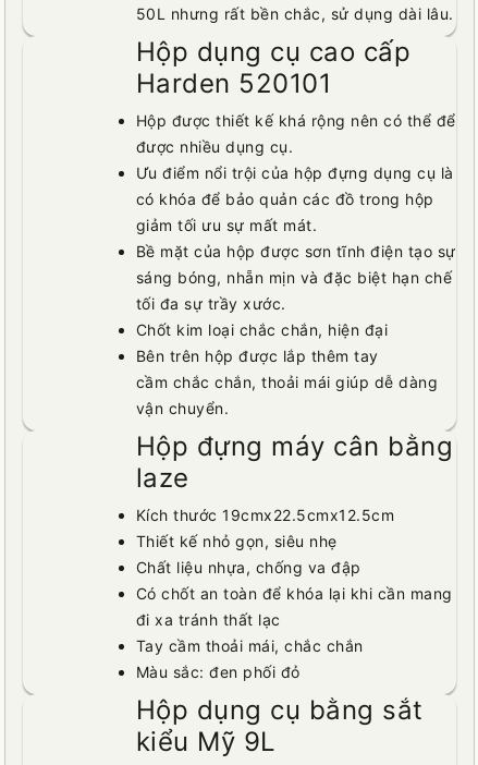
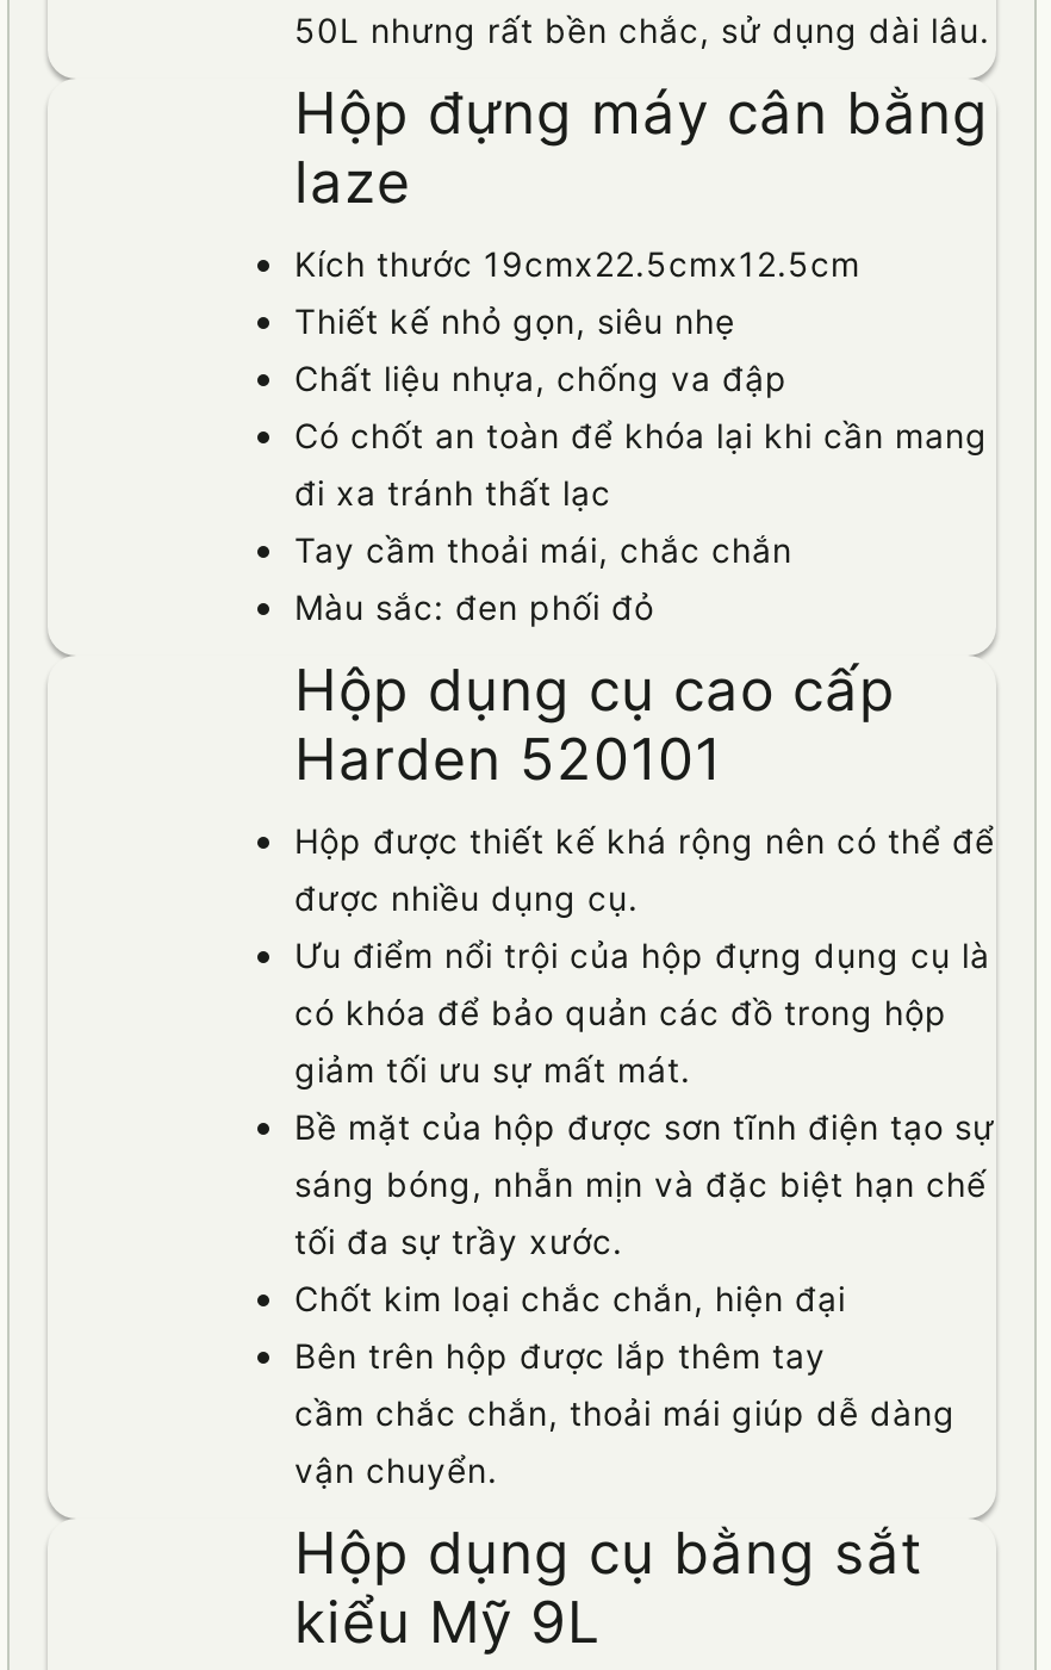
moved down: Hộp dụng cụ cao cấp | Harden 520101 | Hộp được thiết kế khá rộng nên có thể để | ... | cầm chắc chắn, thoải mái giúp dễ dàng | vận chuyển.

moved up: Hộp đựng máy cân bằng | laze | Kích thước 19cmx22.5cmx12.5cm | ... | Tay cầm thoải mái, chắc chắn | Màu sắc: đen phối đỏ
